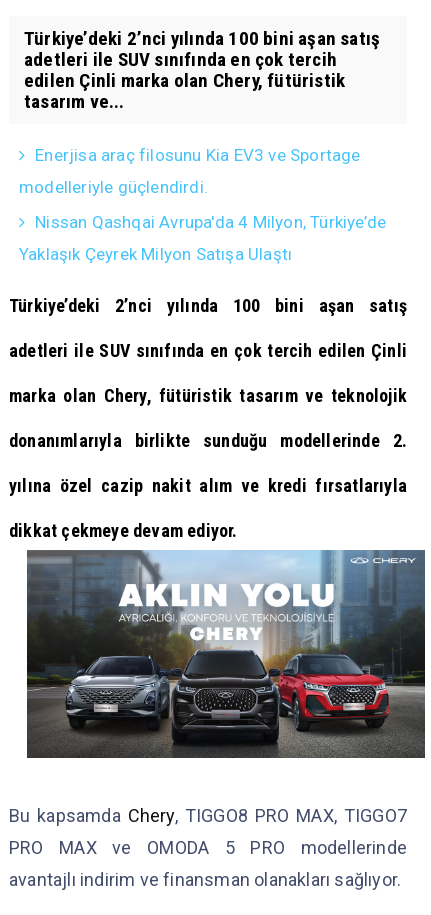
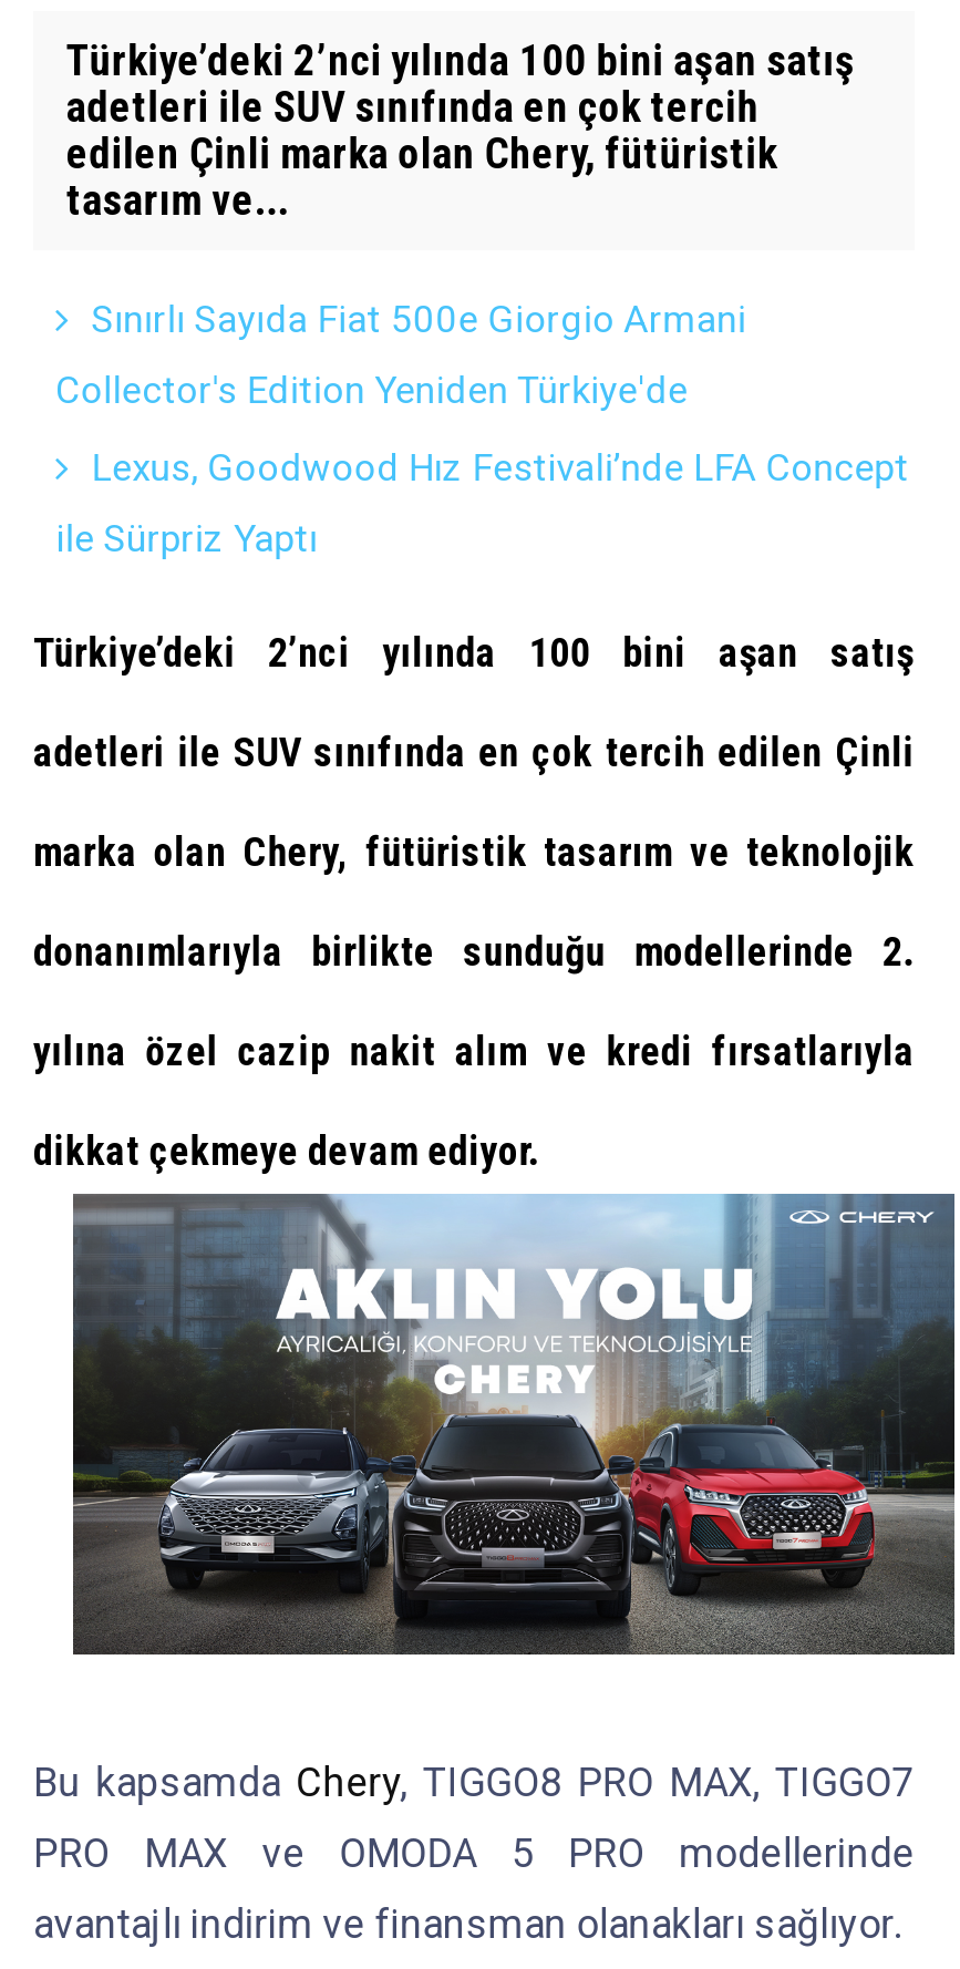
- Enerjisa araç filosunu Kia EV3 ve Sportage
+ Sınırlı Sayıda Fiat 500e Giorgio Armani

- modelleriyle güçlendirdi.
+ Collector's Edition Yeniden Türkiye'de

- Nissan Qashqai Avrupa'da 4 Milyon, Türkiye’de
+ Lexus, Goodwood Hız Festivali’nde LFA Concept

- Yaklaşık Çeyrek Milyon Satışa Ulaştı
+ ile Sürpriz Yaptı
